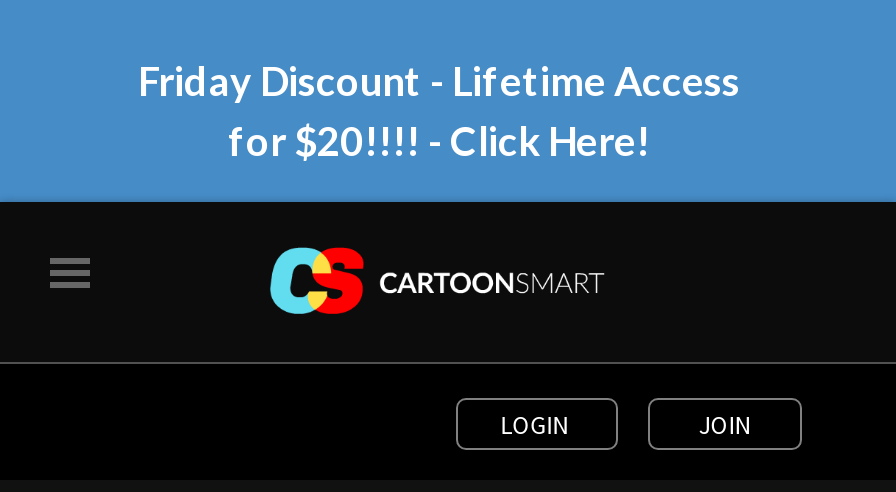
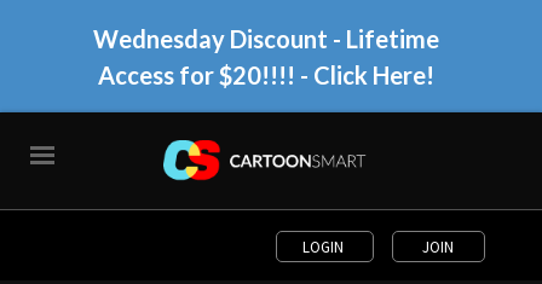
- Friday Discount - Lifetime Access
- for $20!!!! - Click Here!
+ Wednesday Discount - Lifetime
+ Access for $20!!!! - Click Here!
